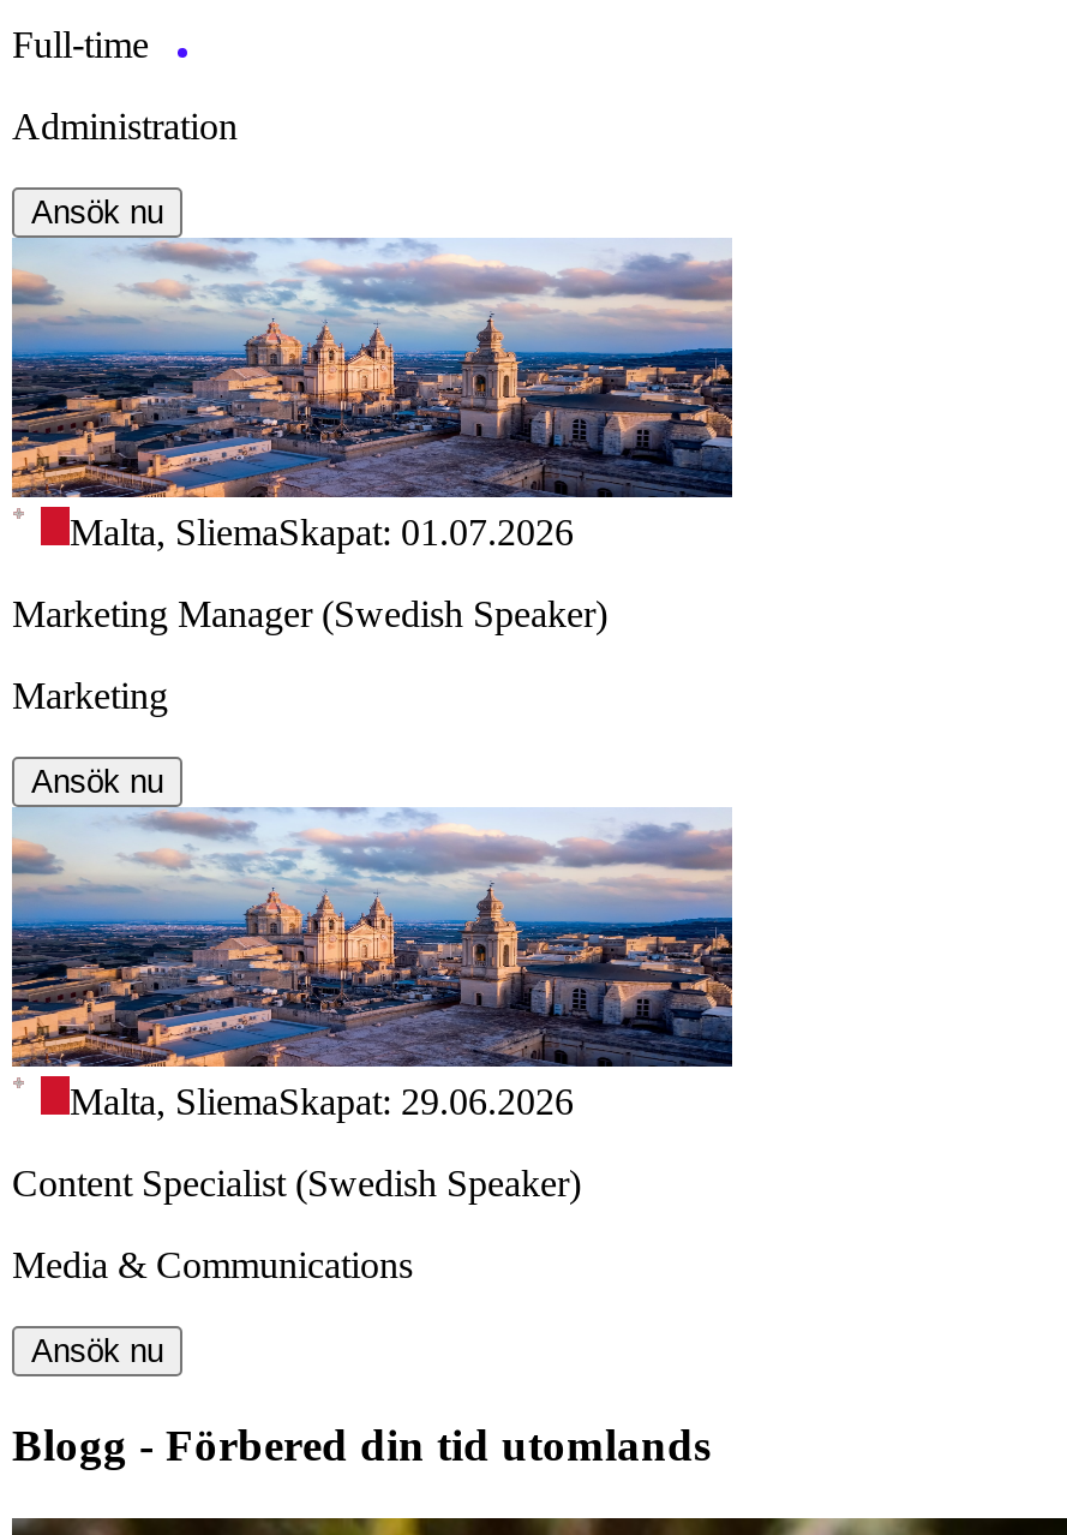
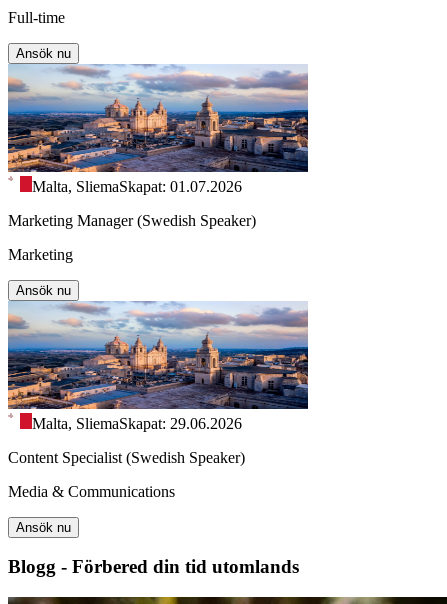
- Administration
